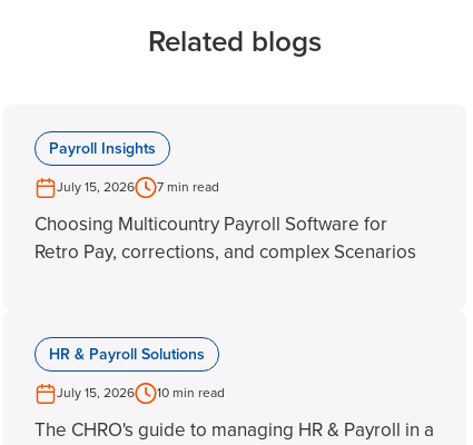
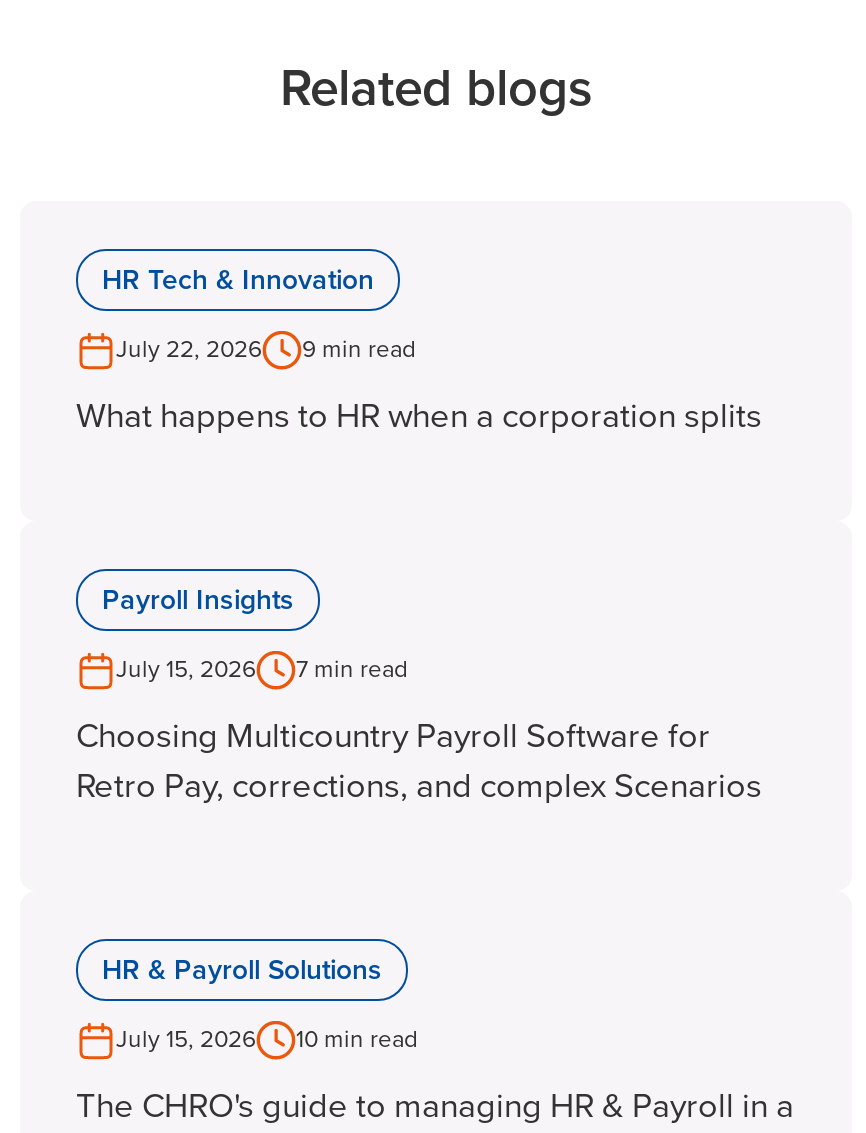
+ HR Tech & Innovation
+ July 22, 2026
+ 9 min read
+ What happens to HR when a corporation splits
